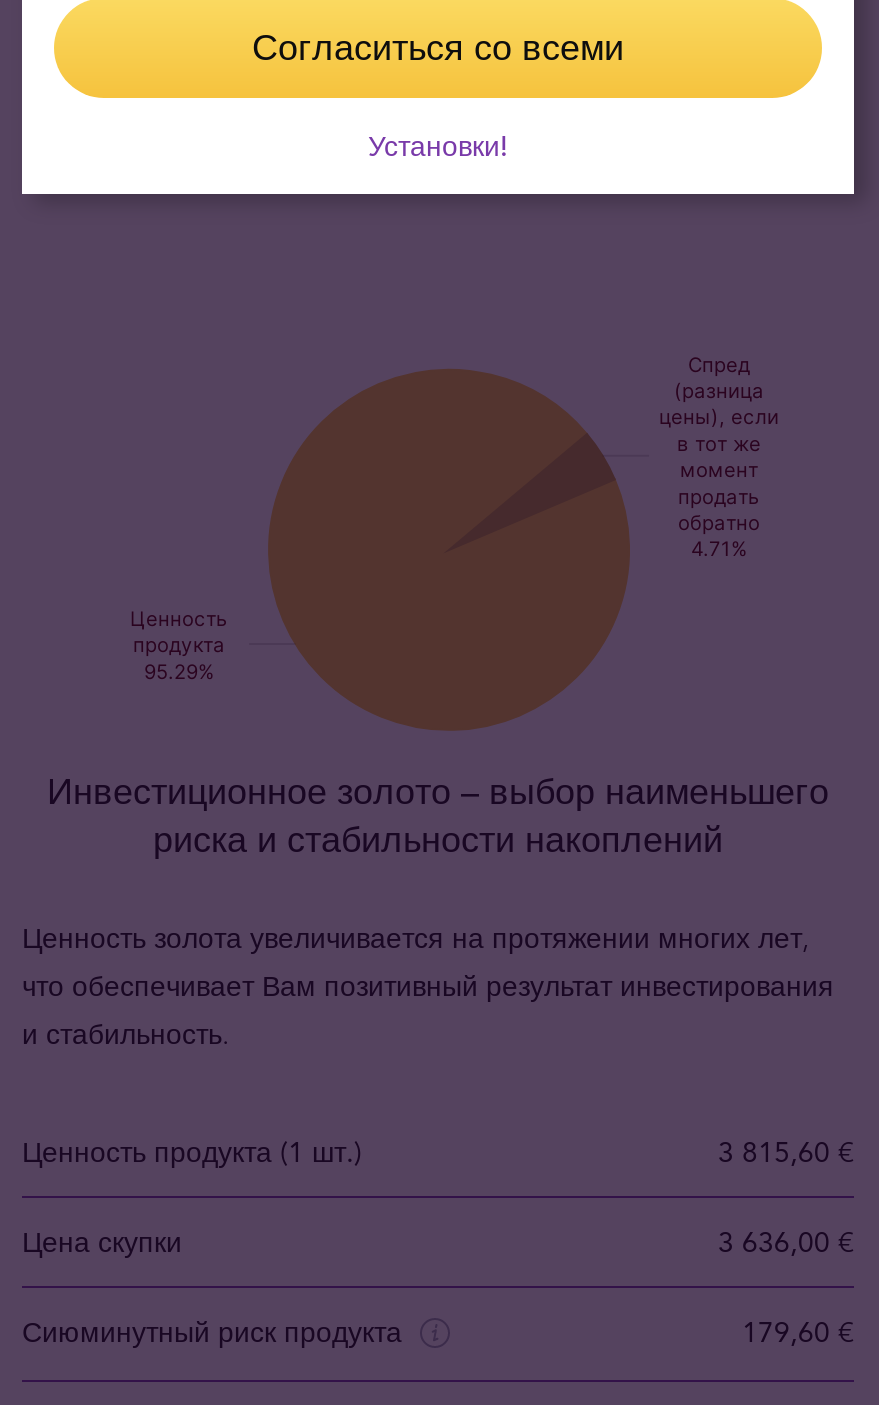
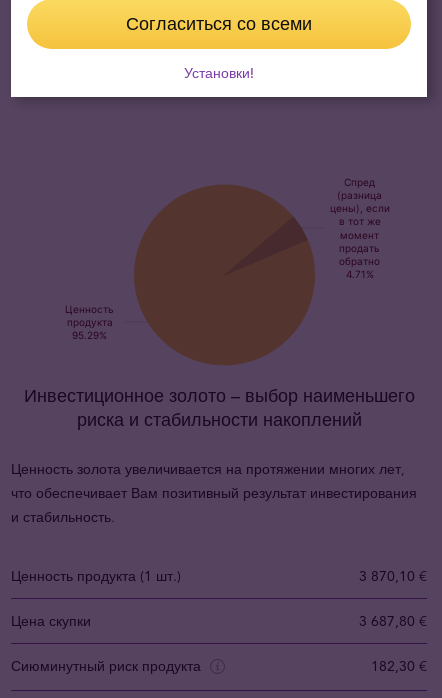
- 3 815,60 €
+ 3 870,10 €

- 3 636,00 €
+ 3 687,80 €

- 179,60 €
+ 182,30 €
